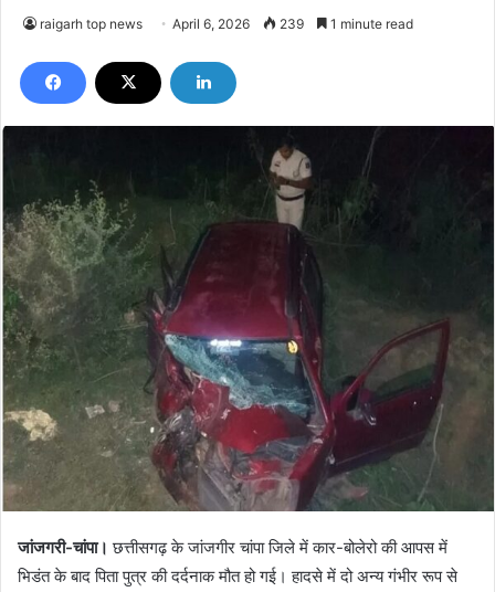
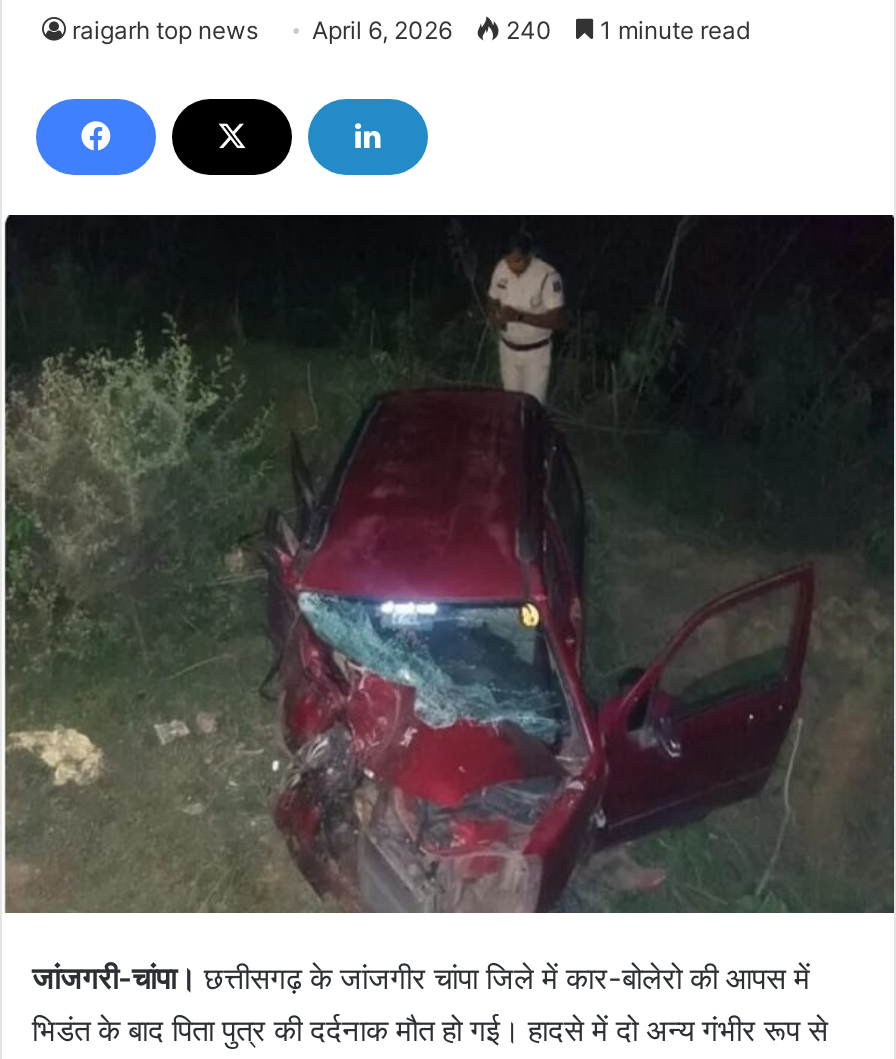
- raigarh top news April 6, 2026 239 1 minute read
+ raigarh top news April 6, 2026 240 1 minute read
